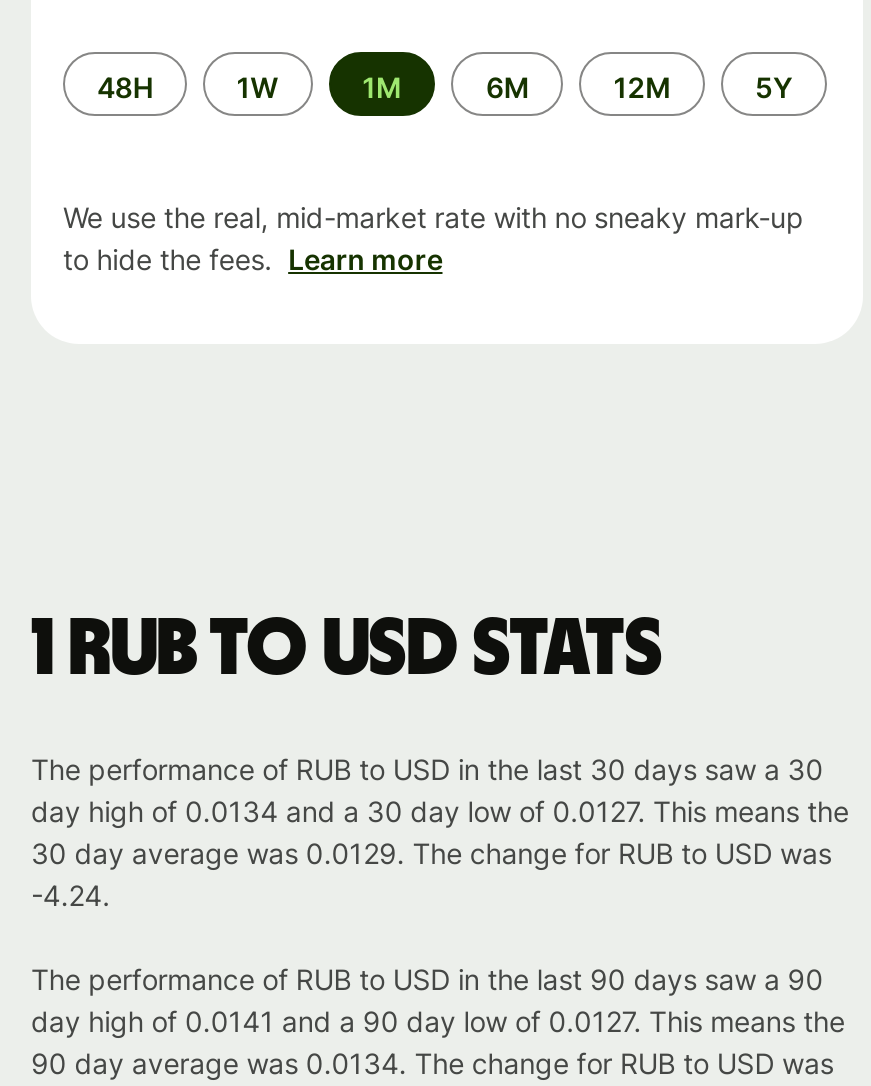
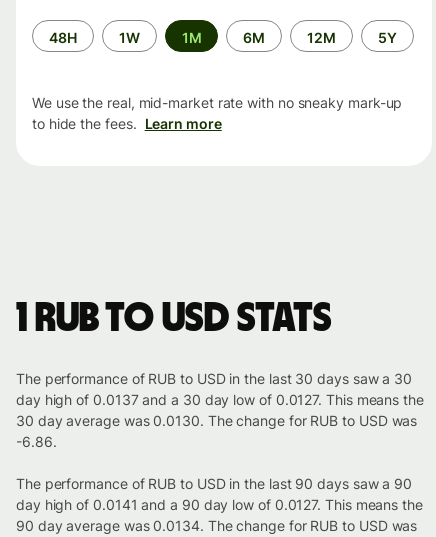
- day high of 0.0134 and a 30 day low of 0.0127. This means the
+ day high of 0.0137 and a 30 day low of 0.0127. This means the

- 30 day average was 0.0129. The change for RUB to USD was
+ 30 day average was 0.0130. The change for RUB to USD was

- -4.24.
+ -6.86.
